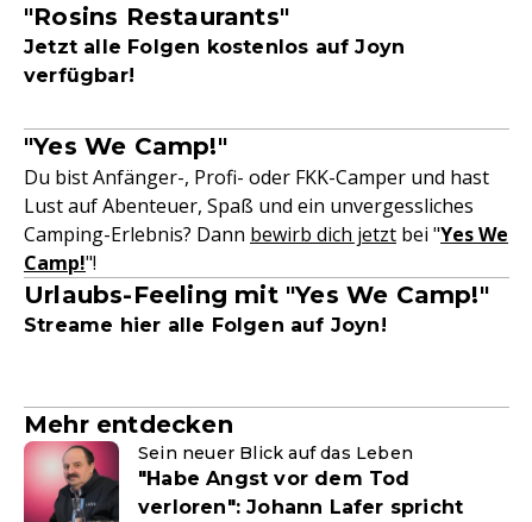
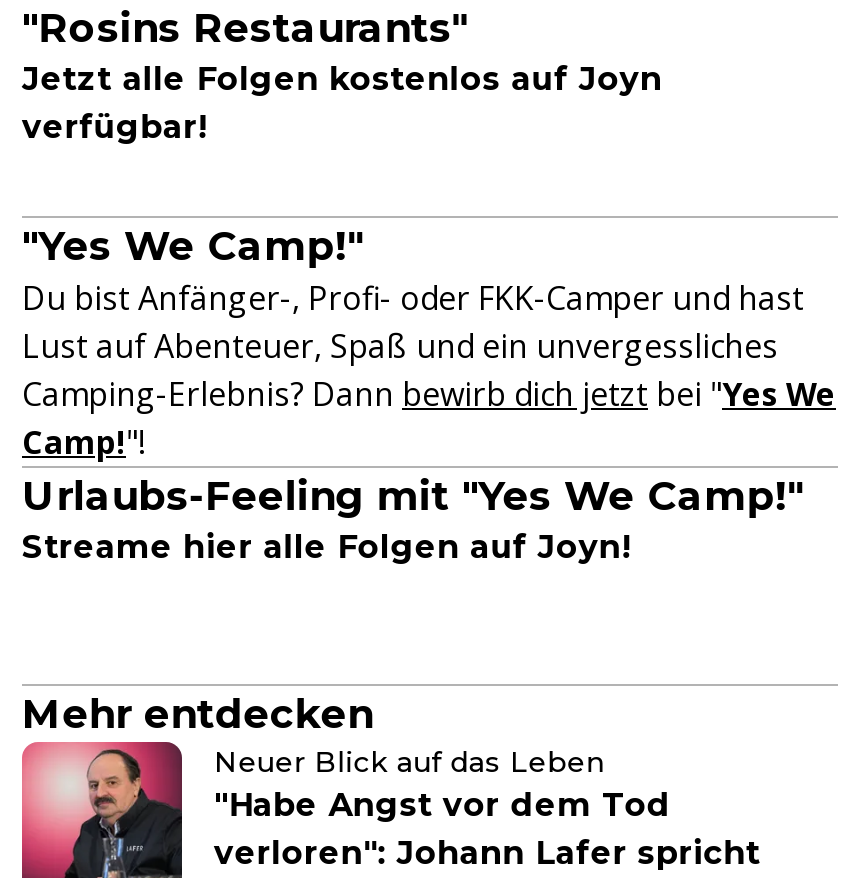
- Sein neuer Blick auf das Leben
+ Neuer Blick auf das Leben
